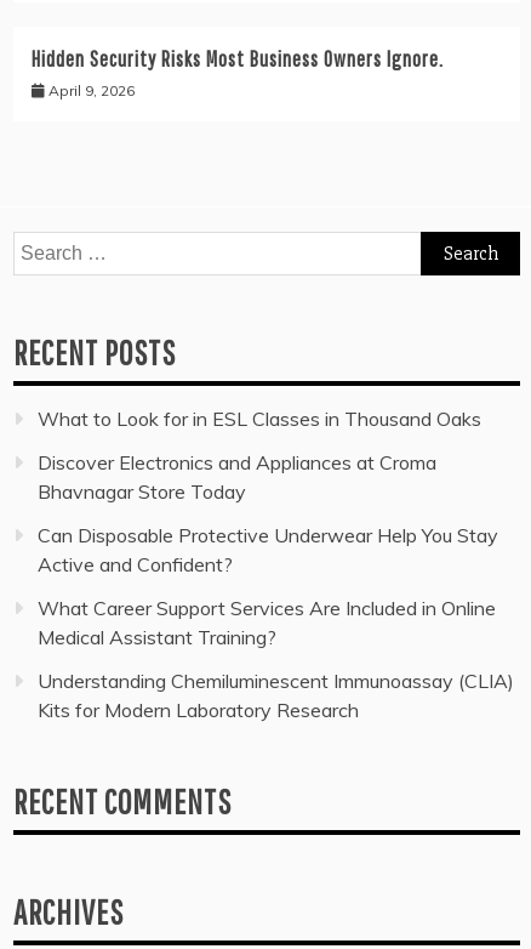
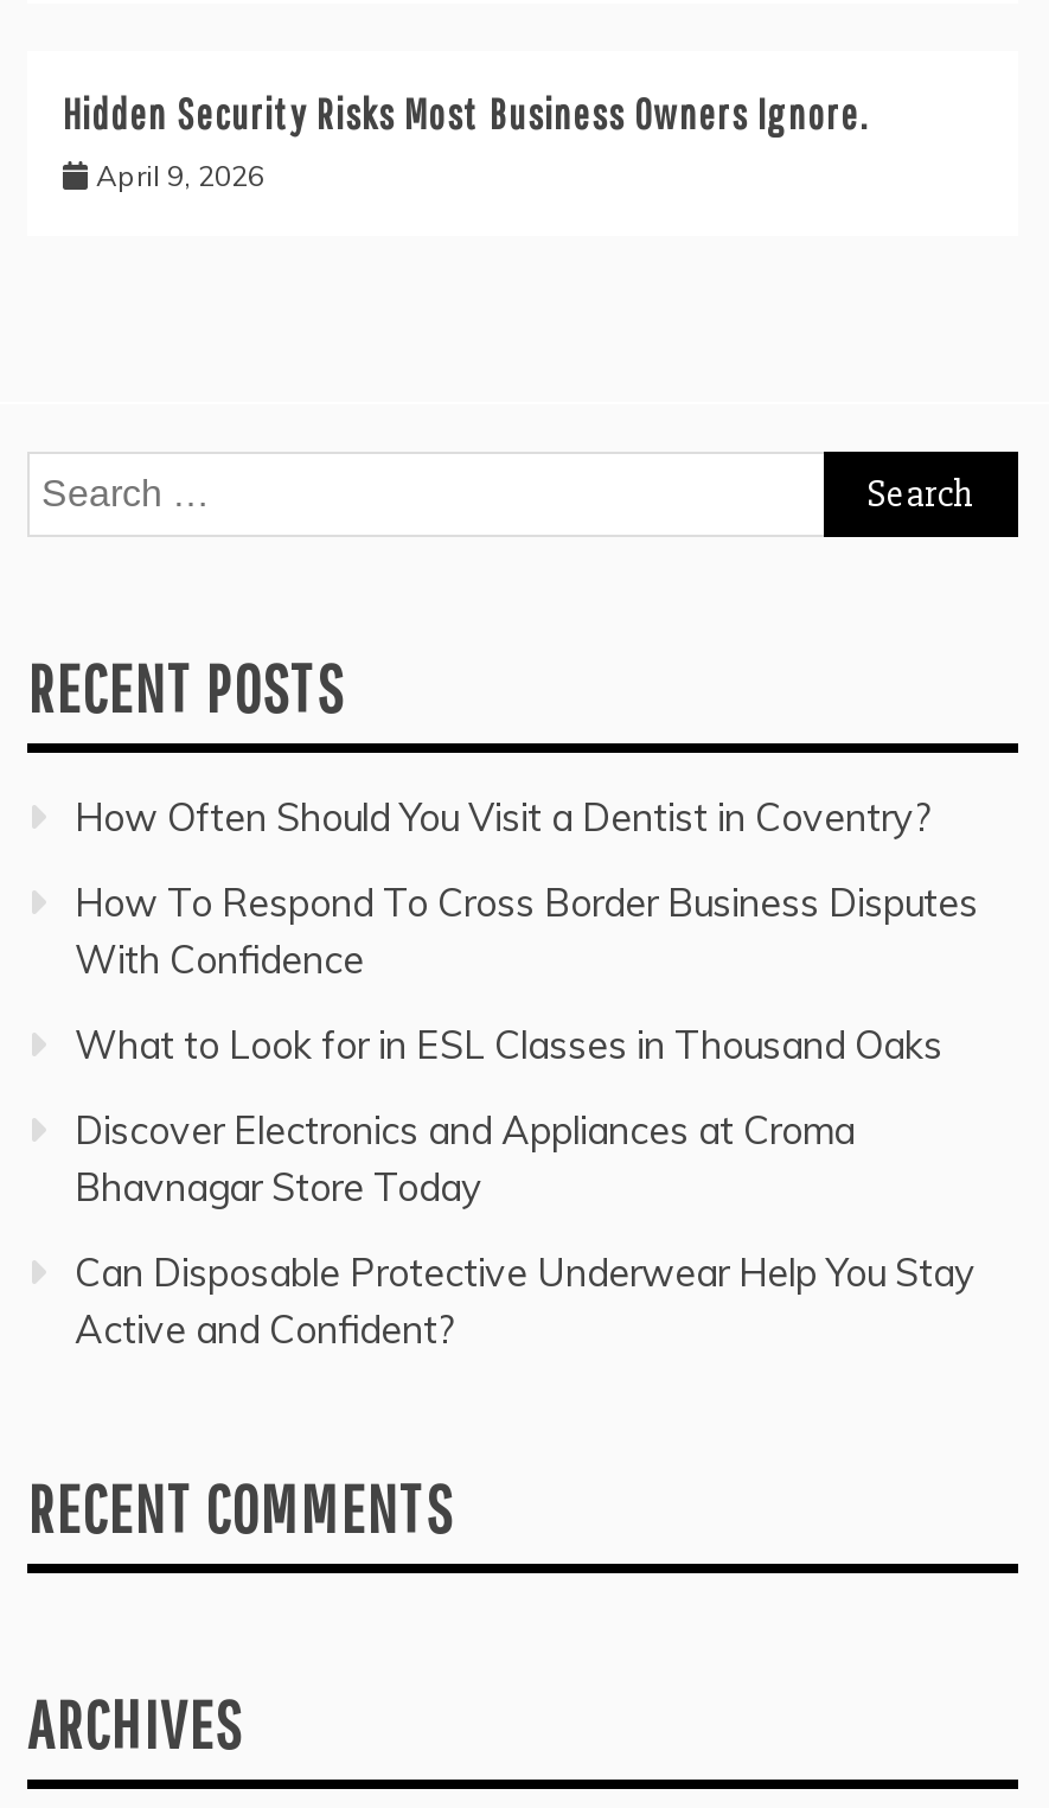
+ How Often Should You Visit a Dentist in Coventry?
+ How To Respond To Cross Border Business Disputes
+ With Confidence

moved down: What to Look for in ESL Classes in Thousand Oaks | Discover Electronics and Appliances at Croma | Bhavnagar Store Today | Can Disposable Protective Underwear Help You Stay | Active and Confident?

- What Career Support Services Are Included in Online
- Medical Assistant Training?
- Understanding Chemiluminescent Immunoassay (CLIA)
- Kits for Modern Laboratory Research
